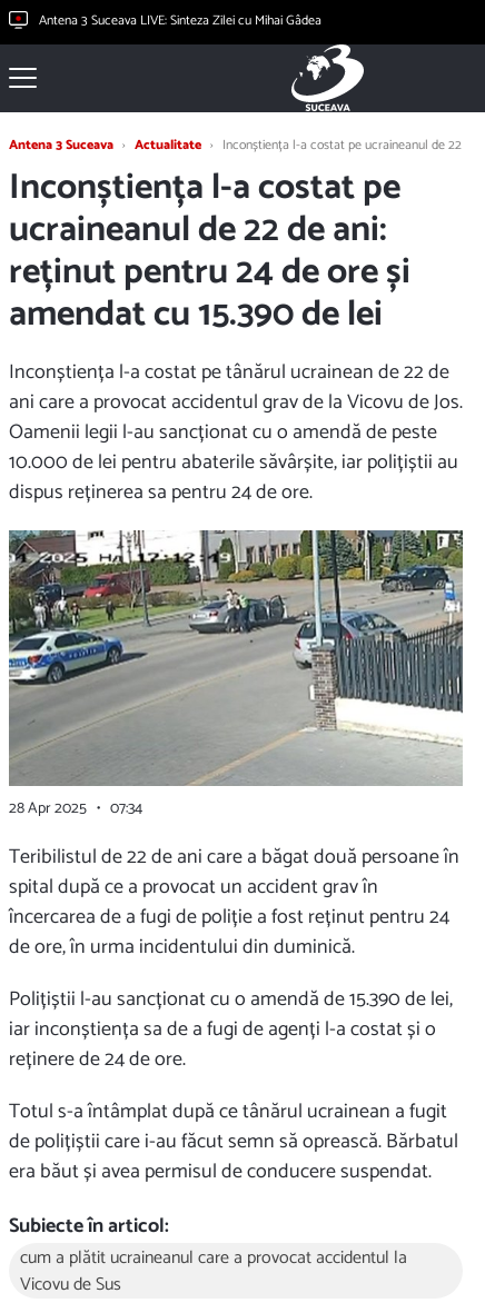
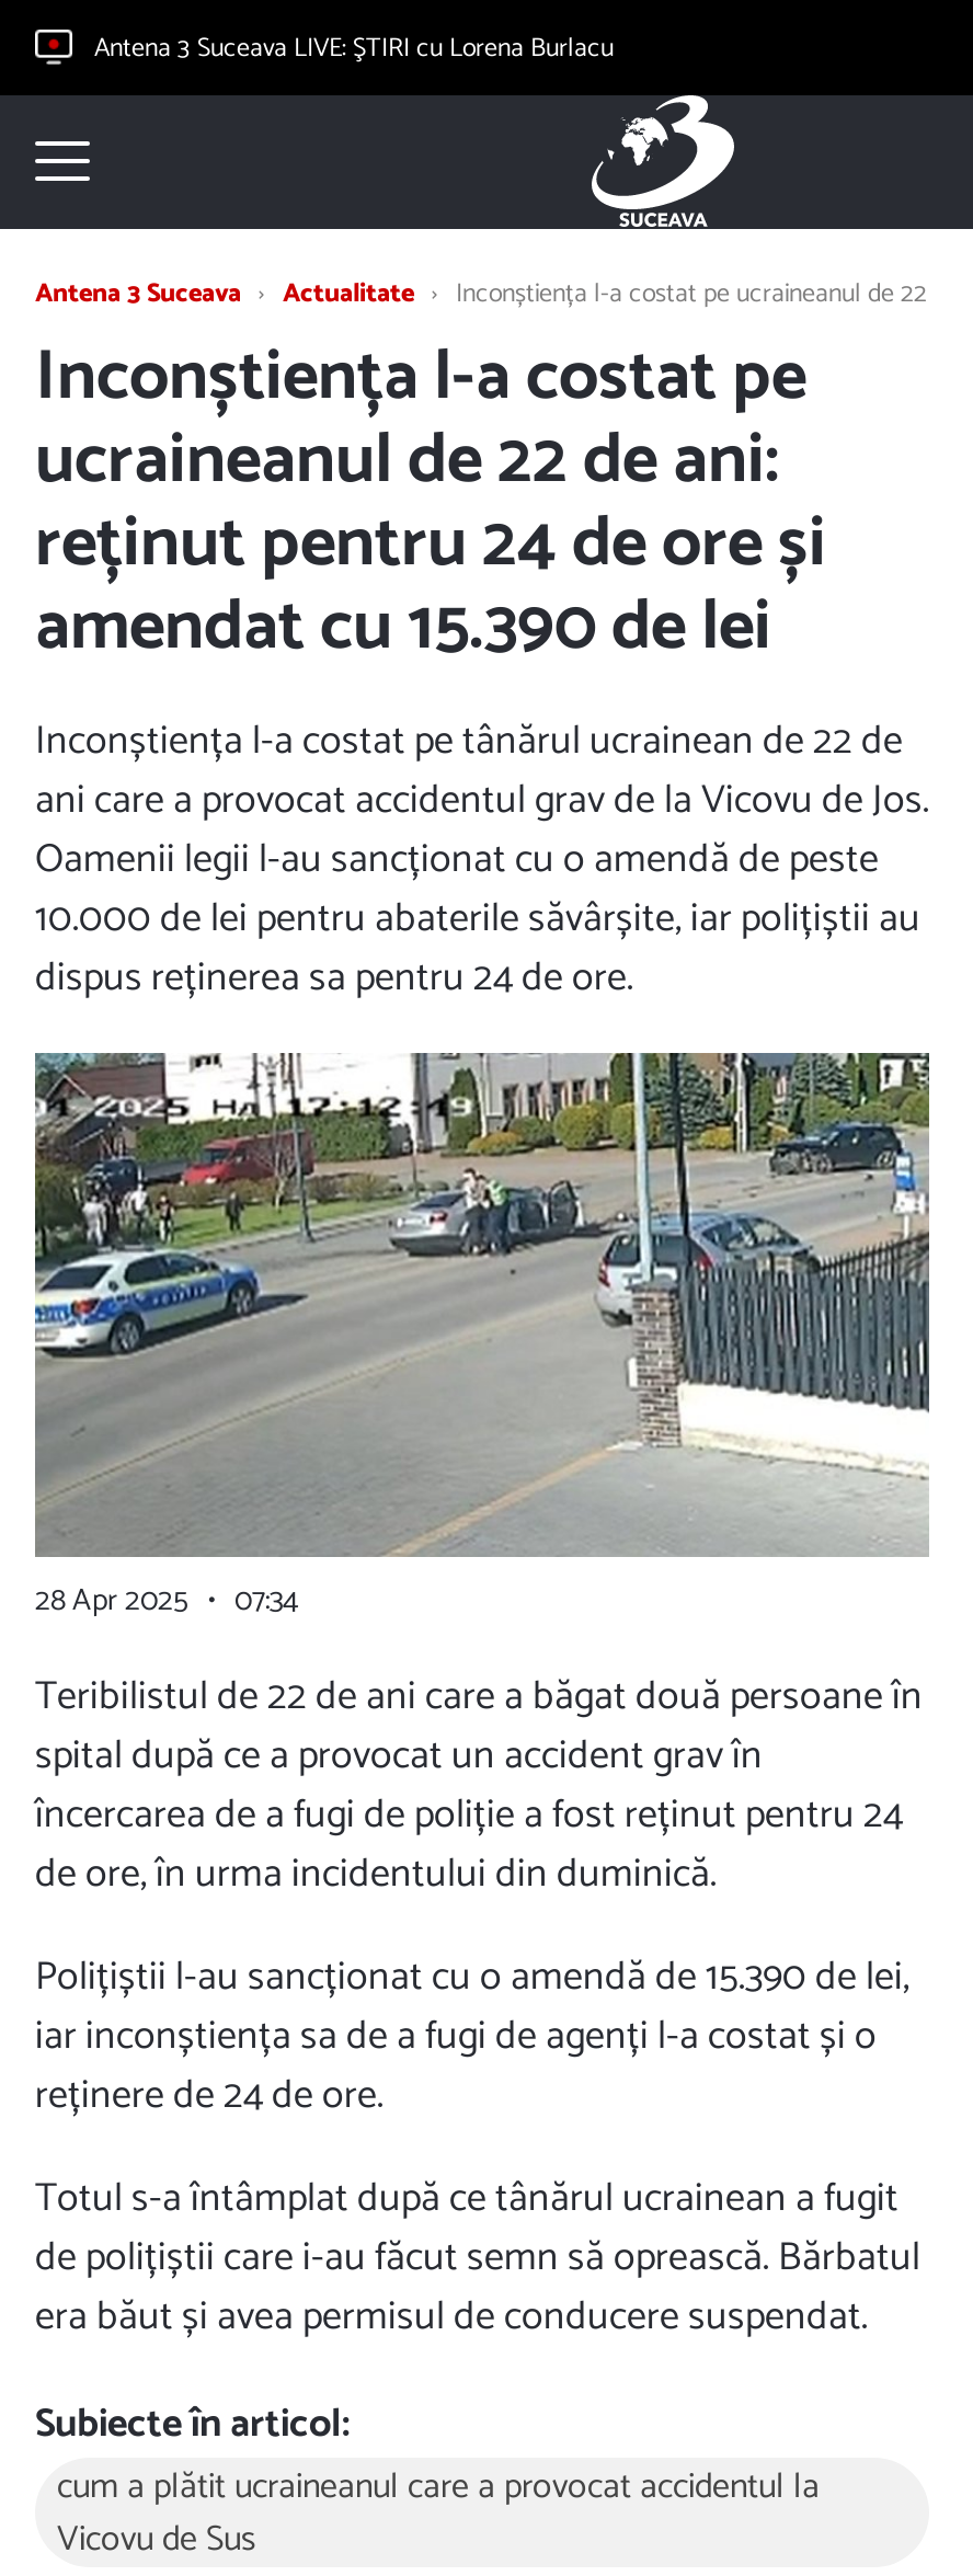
- Antena 3 Suceava LIVE Sinteza Zilei cu Mihai Gâdea
+ Antena 3 Suceava LIVE ŞTIRI cu Lorena Burlacu
